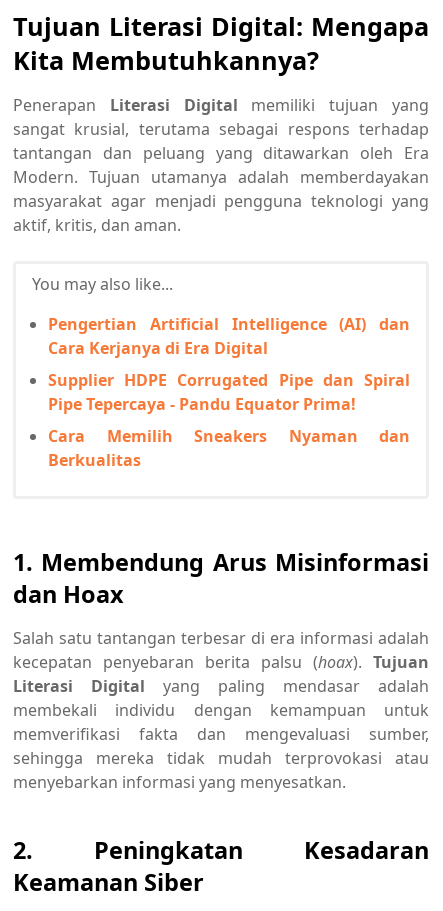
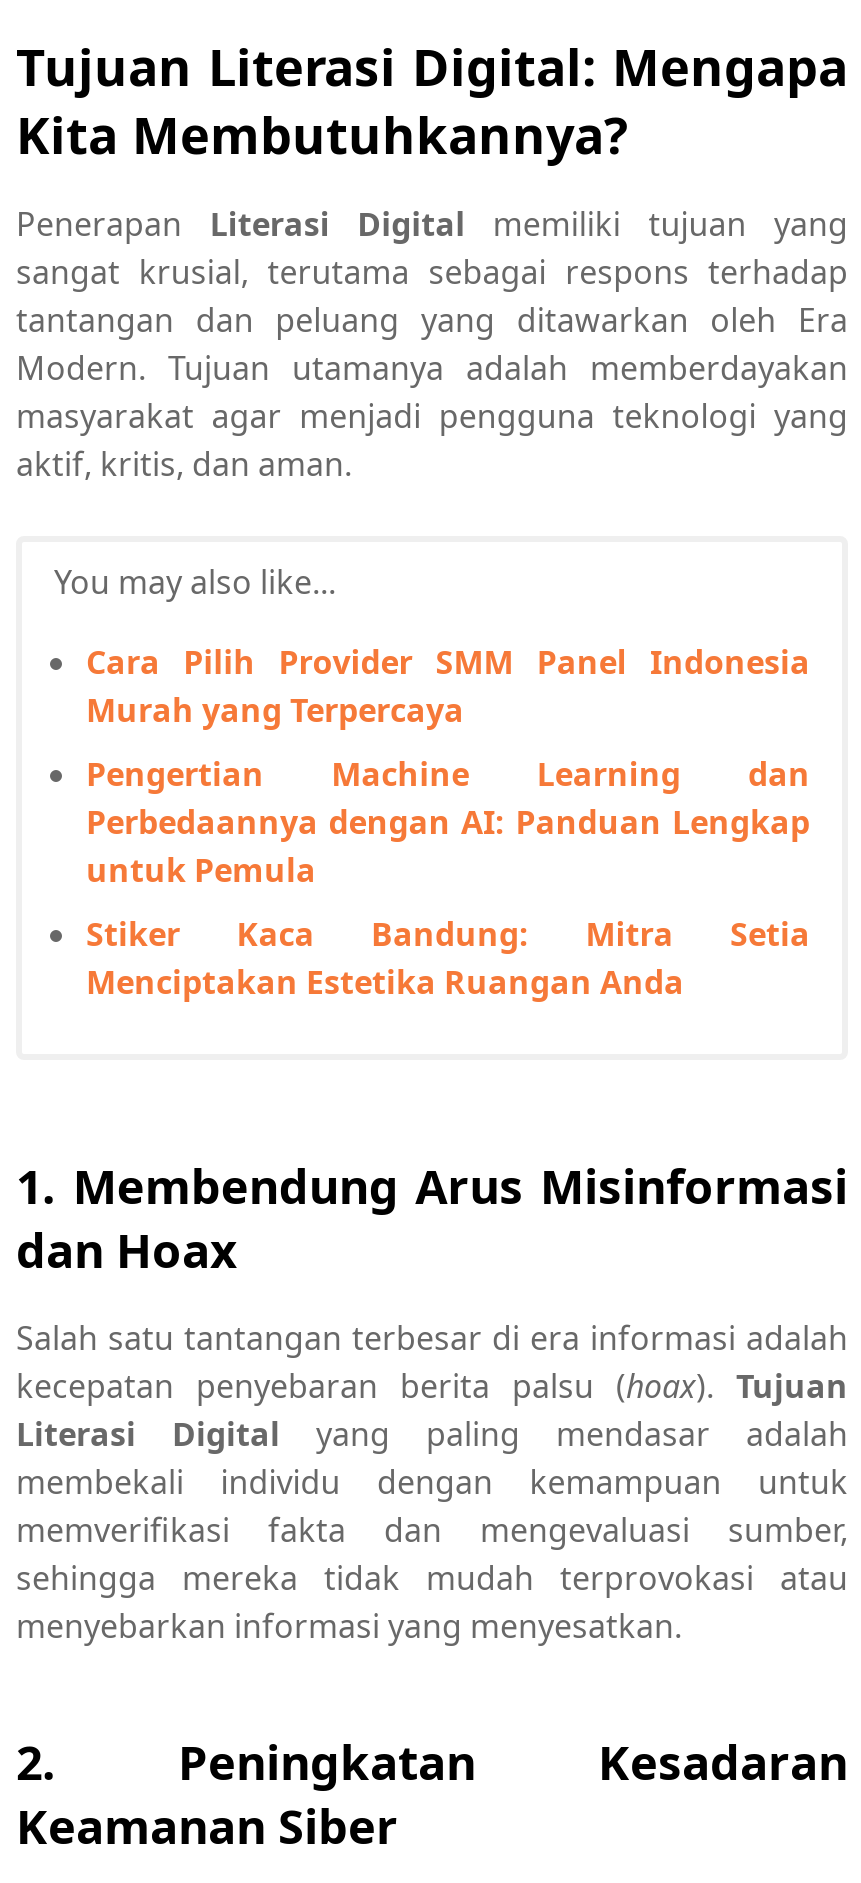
- Pengertian Artificial Intelligence (AI) dan
- Cara Kerjanya di Era Digital
+ Cara Pilih Provider SMM Panel Indonesia
+ Murah yang Terpercaya

- Supplier HDPE Corrugated Pipe dan Spiral
- Pipe Tepercaya - Pandu Equator Prima!
+ Pengertian Machine Learning dan
+ Perbedaannya dengan AI: Panduan Lengkap
+ untuk Pemula

- Cara Memilih Sneakers Nyaman dan
- Berkualitas
+ Stiker Kaca Bandung: Mitra Setia
+ Menciptakan Estetika Ruangan Anda
